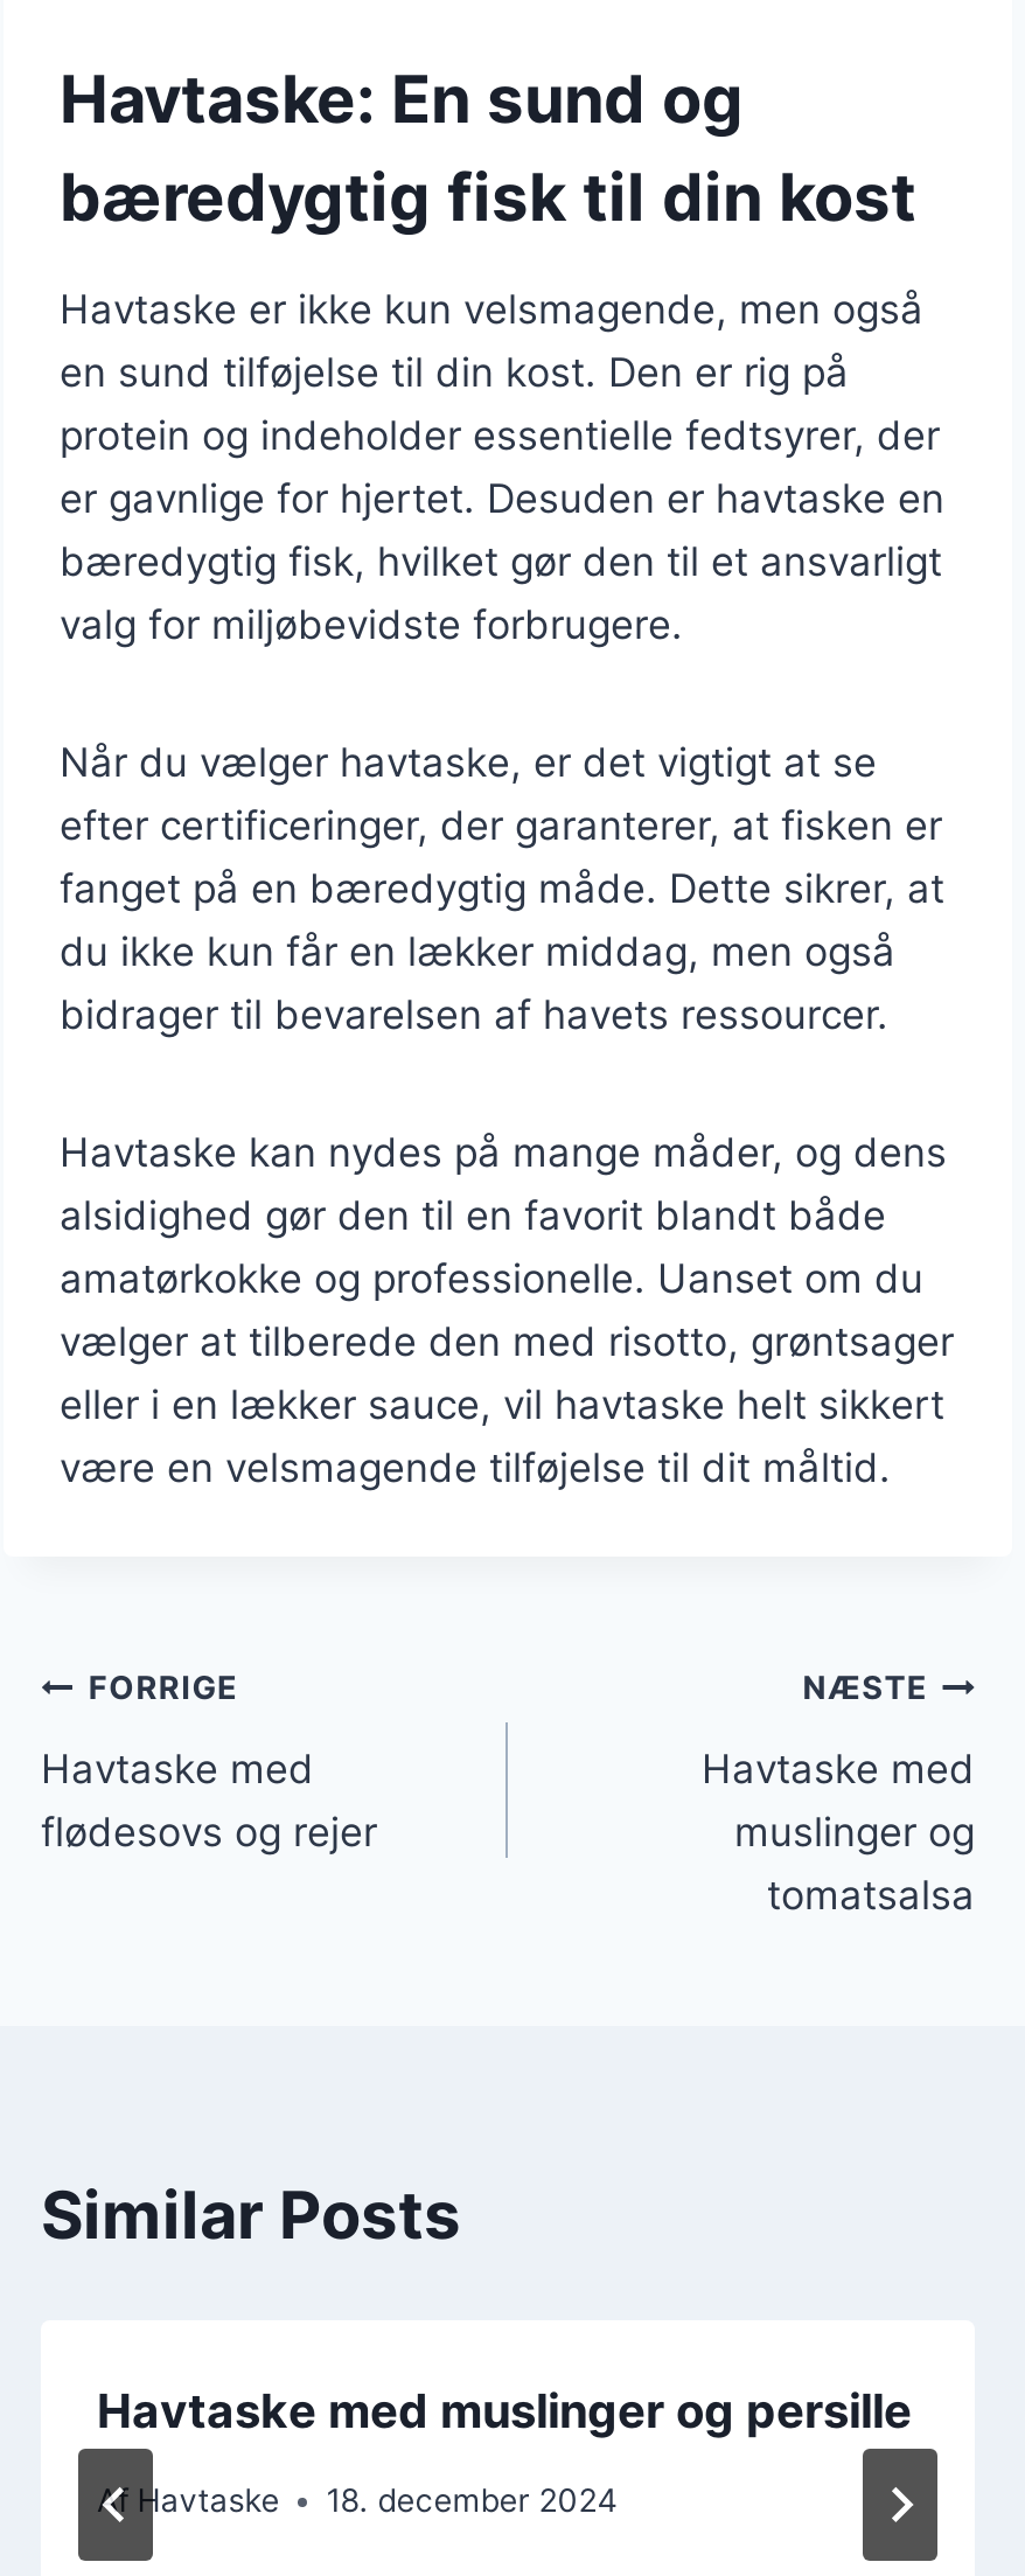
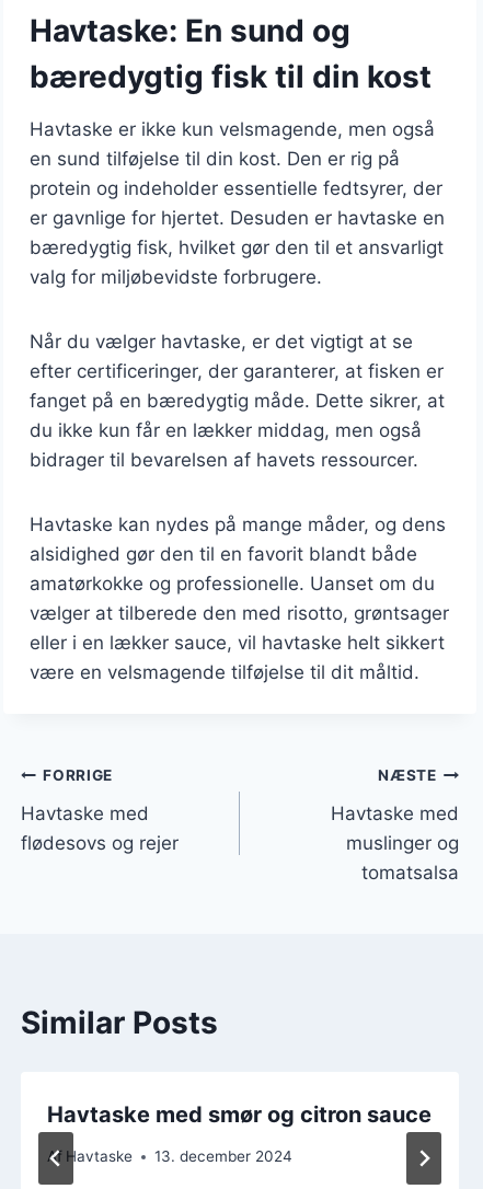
- Havtaske med muslinger og persille
+ Havtaske med smør og citron sauce

- 18. december 2024
+ 13. december 2024
